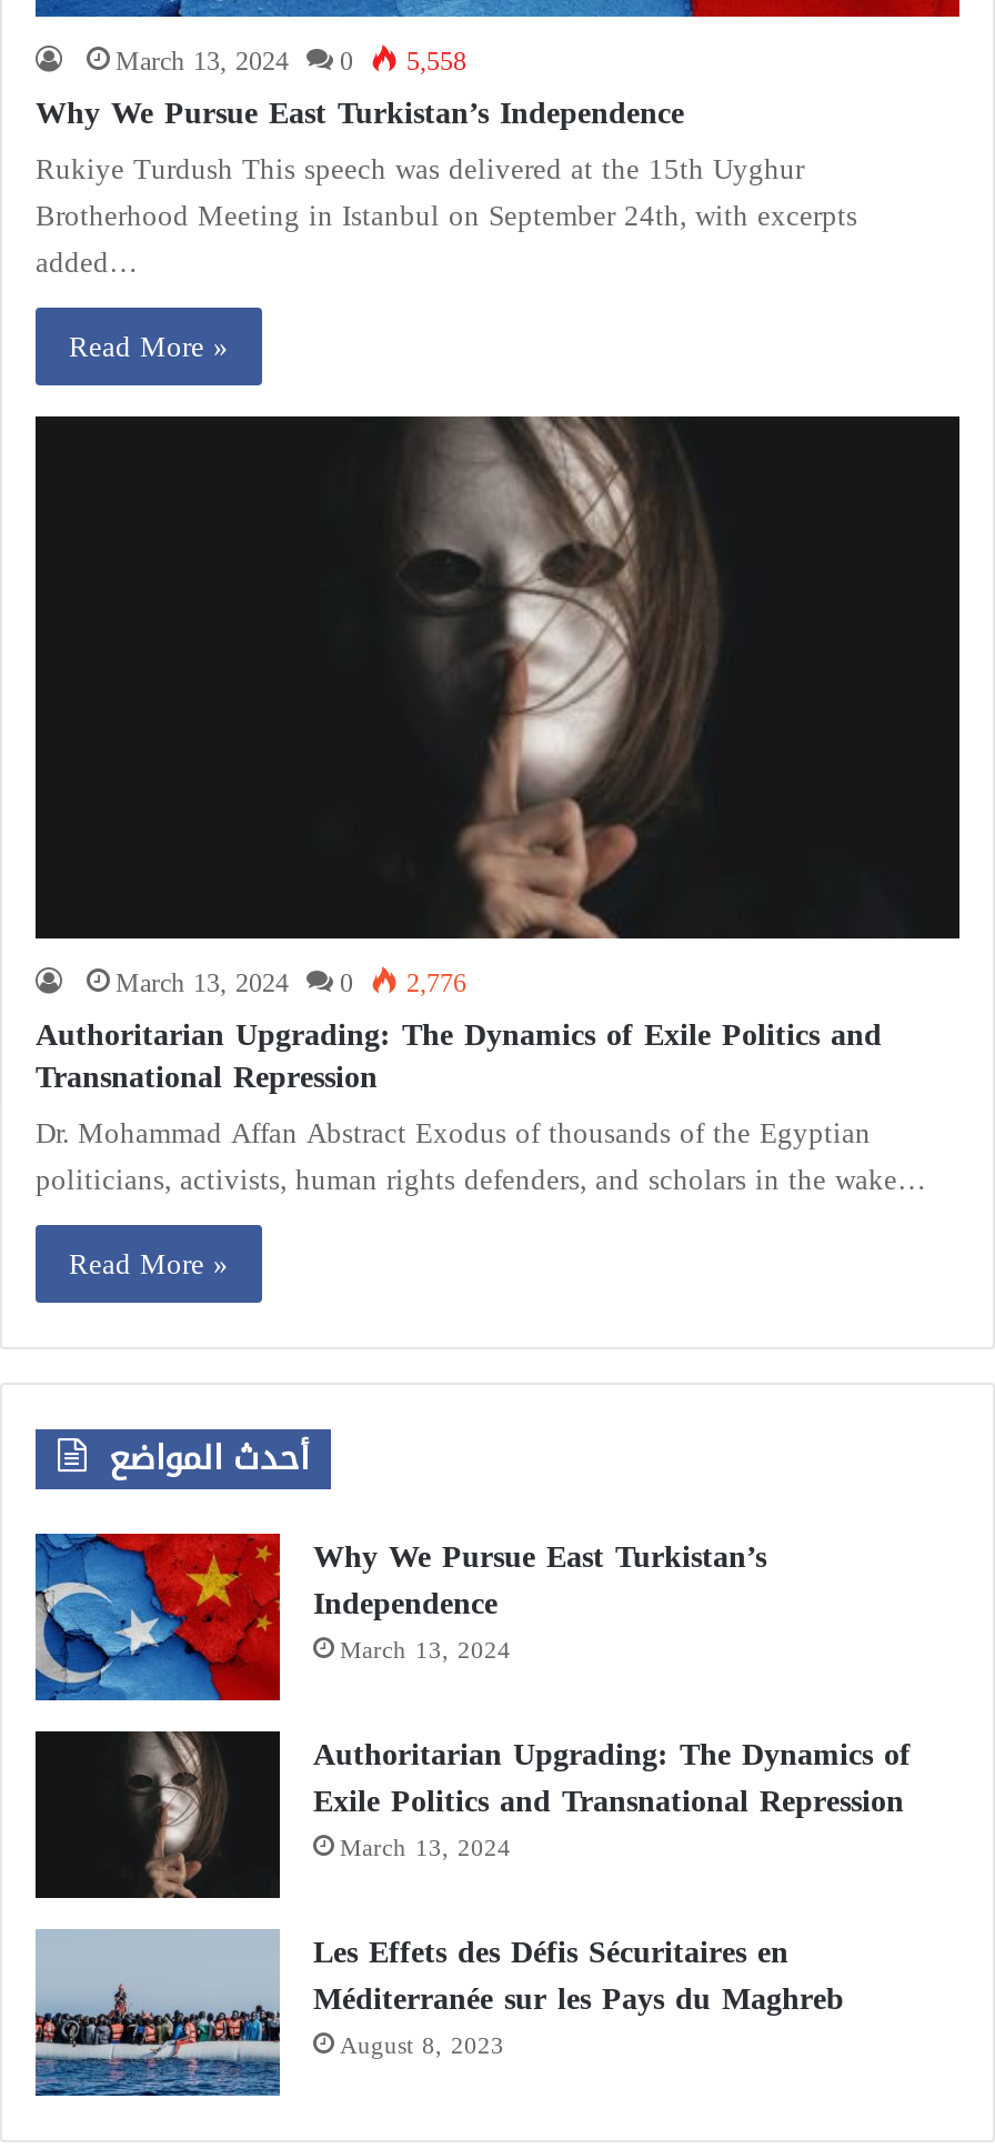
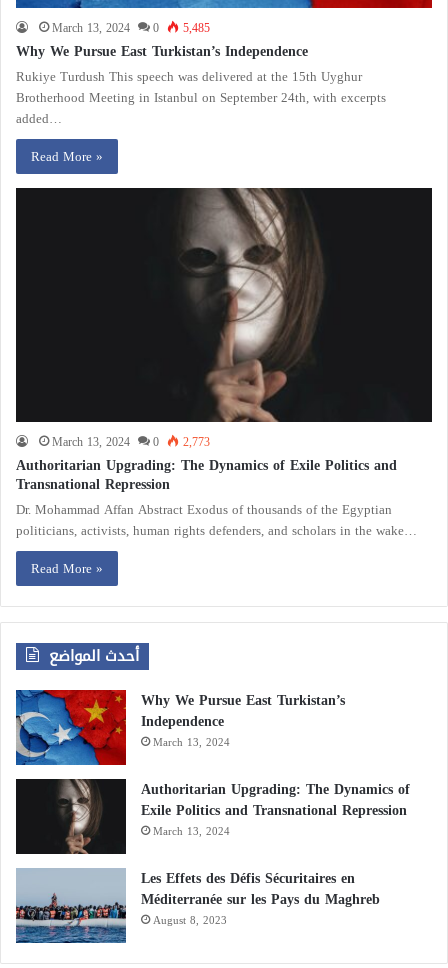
- March 13, 2024 0 5,558
+ March 13, 2024 0 5,485

- March 13, 2024 0 2,776
+ March 13, 2024 0 2,773
